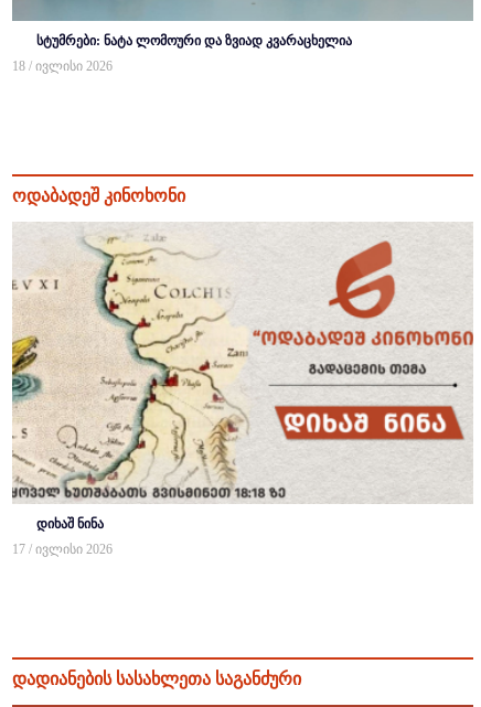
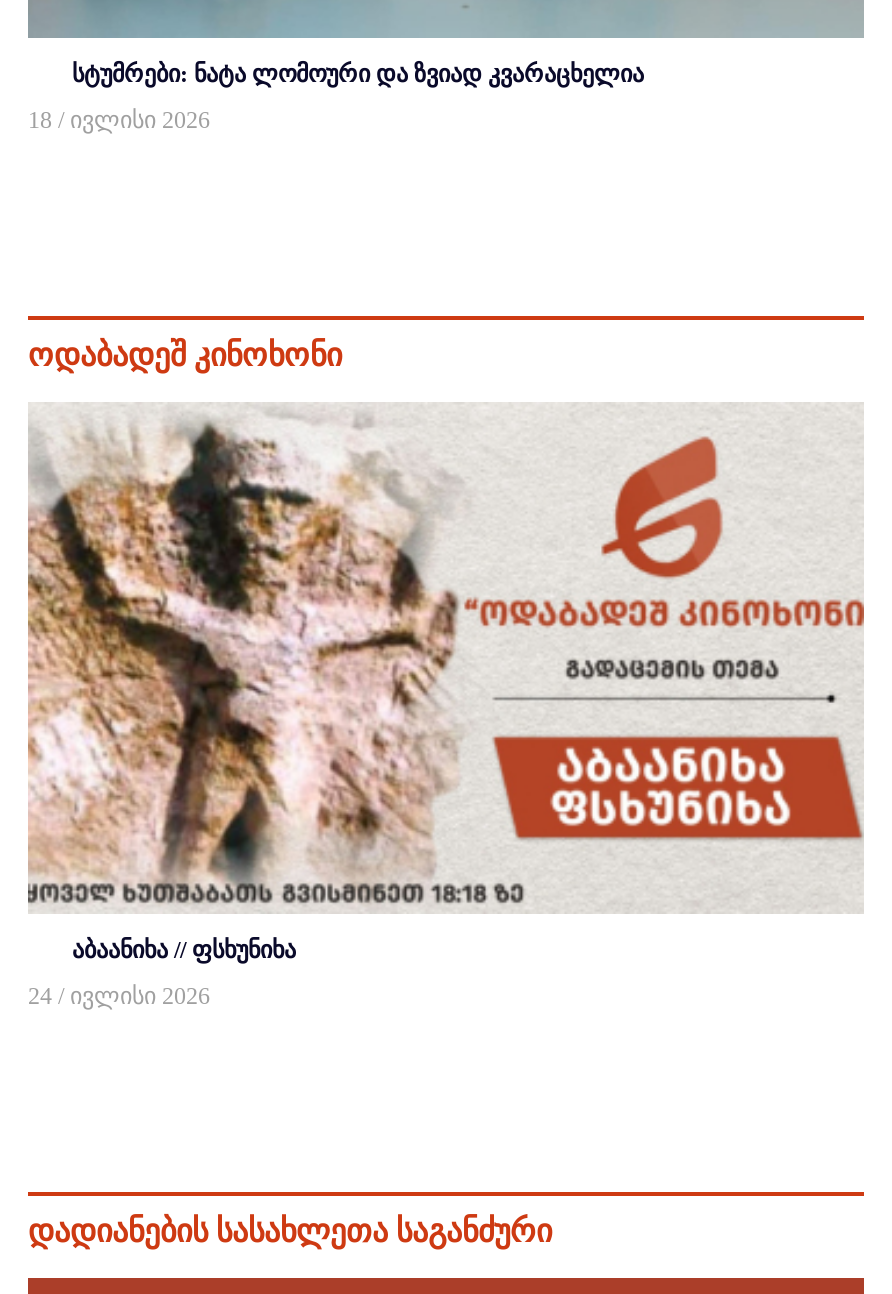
- [image]
- დიხაშ ნინა
+ [image]
+ აბაანიხა // ფსხუნიხა

- [image]
+ [image]

- 17 / ივლისი 2026
+ 24 / ივლისი 2026
